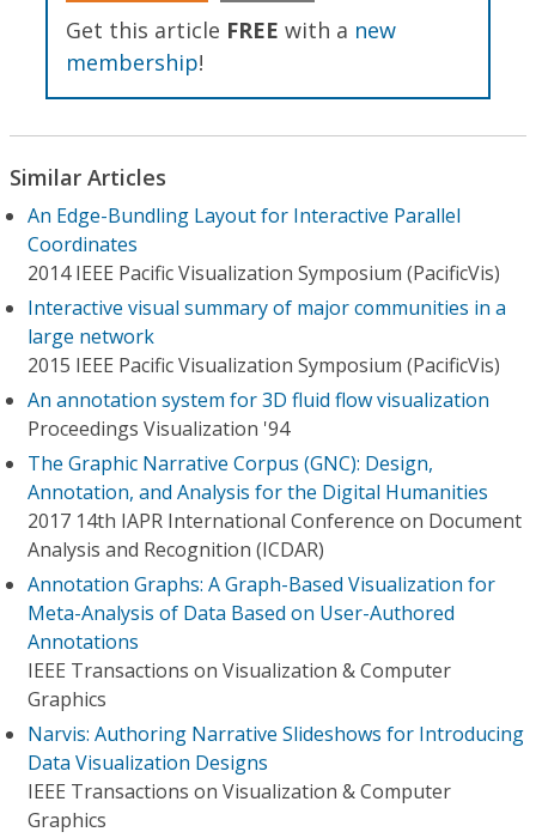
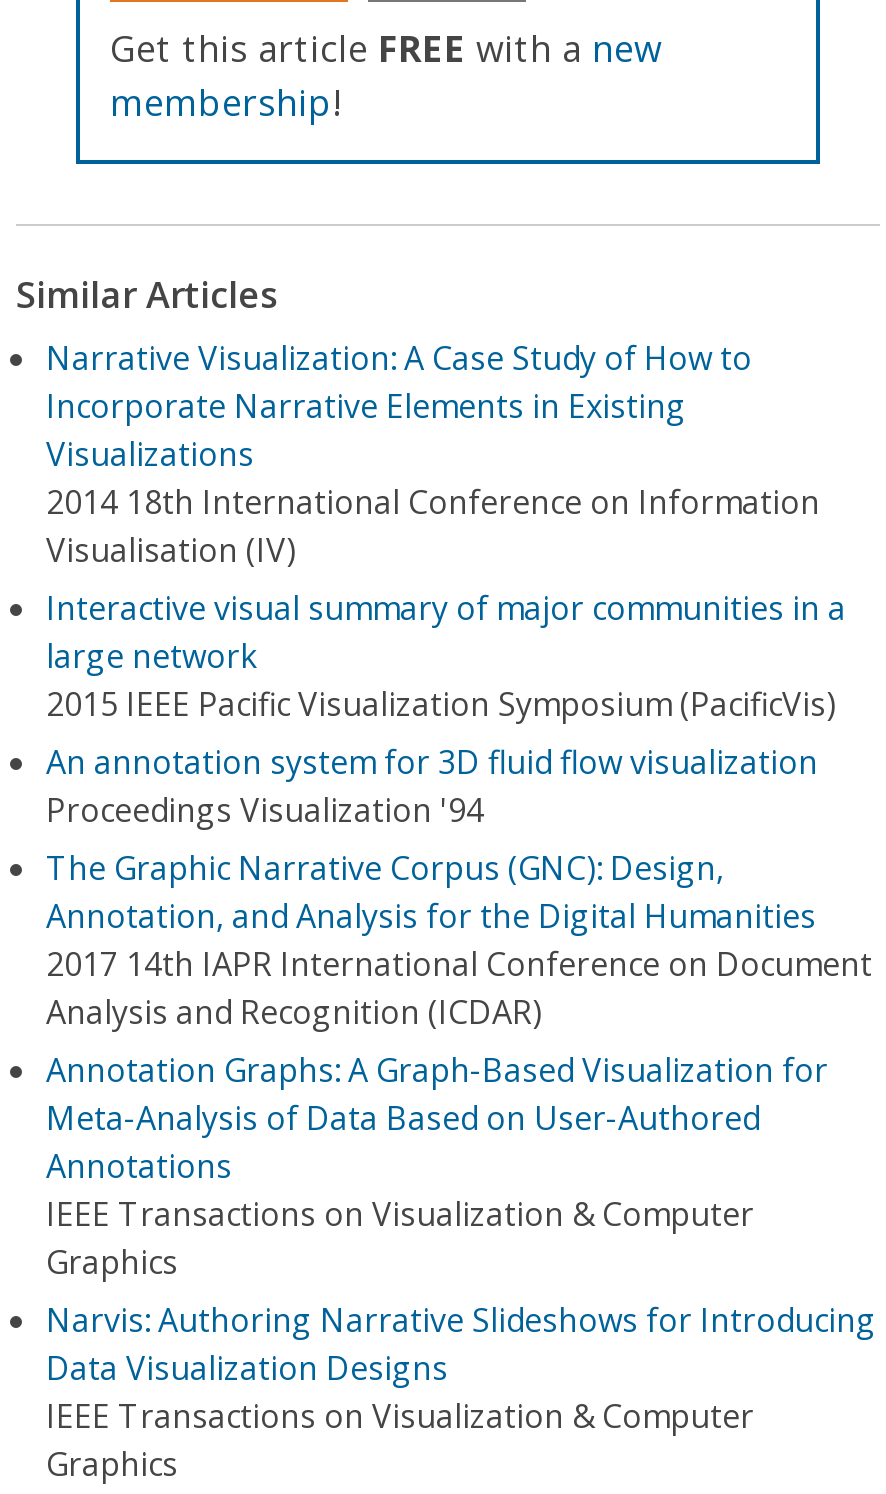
- An Edge-Bundling Layout for Interactive Parallel
- Coordinates
- 2014 IEEE Pacific Visualization Symposium (PacificVis)
+ Narrative Visualization: A Case Study of How to
+ Incorporate Narrative Elements in Existing
+ Visualizations
+ 2014 18th International Conference on Information
+ Visualisation (IV)
